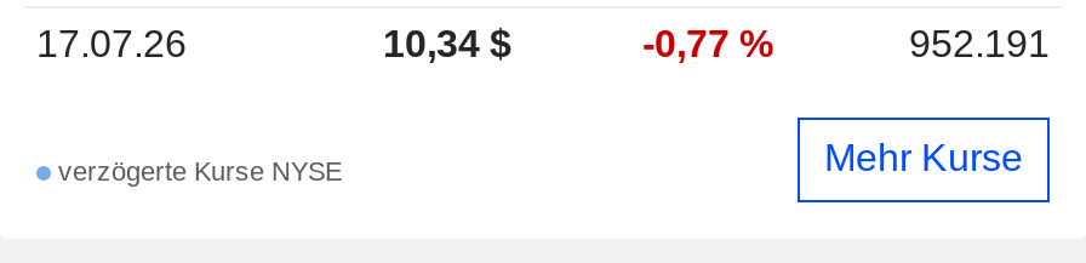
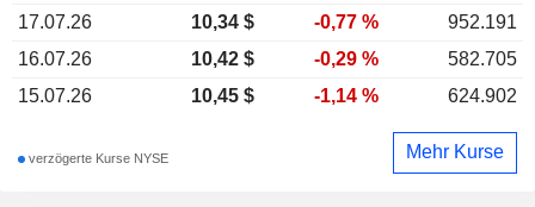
+ 16.07.26
+ 10,42 $
+ -0,29 %
+ 582.705
+ 15.07.26
+ 10,45 $
+ -1,14 %
+ 624.902
